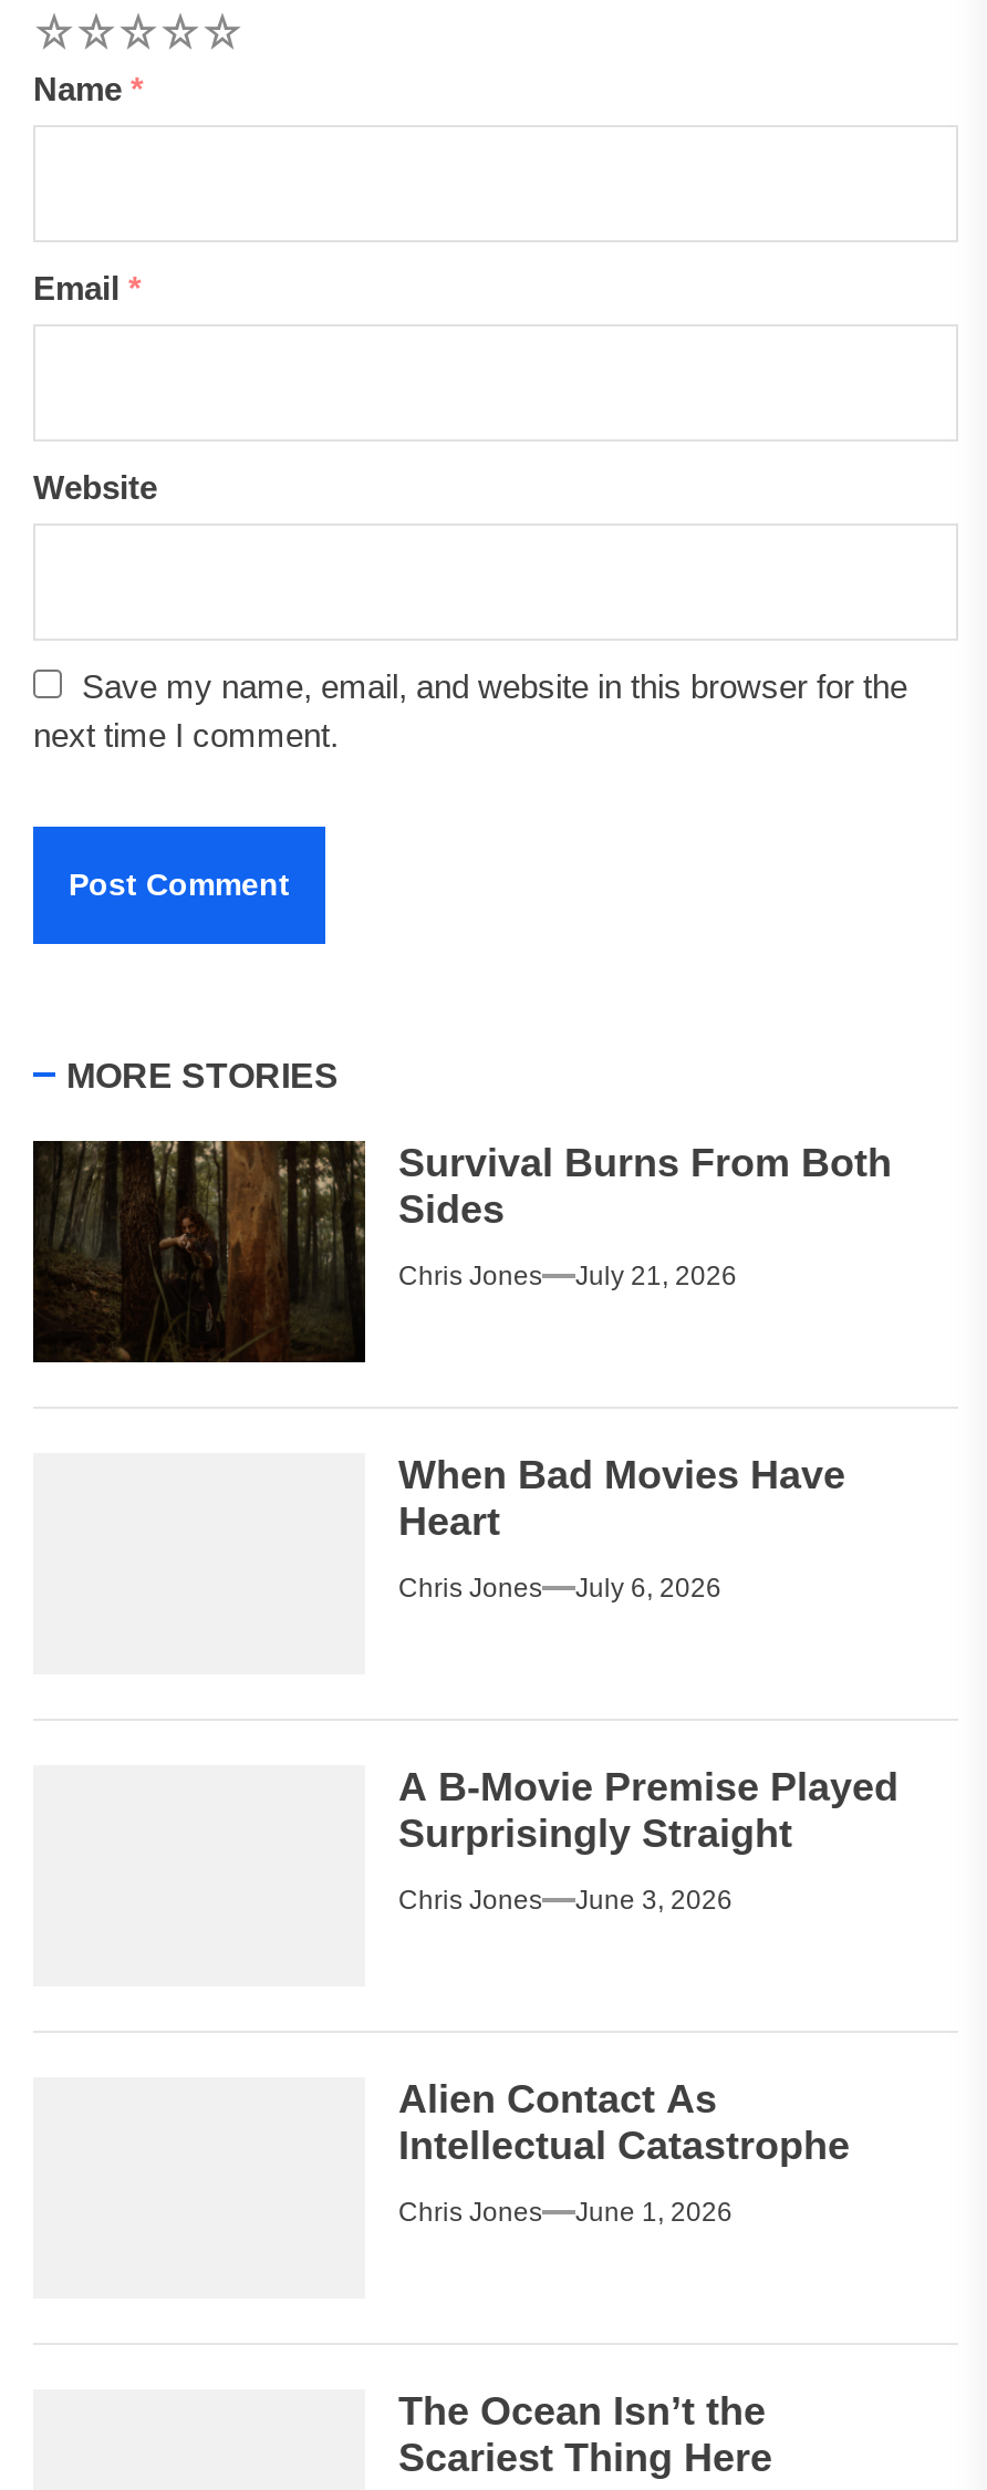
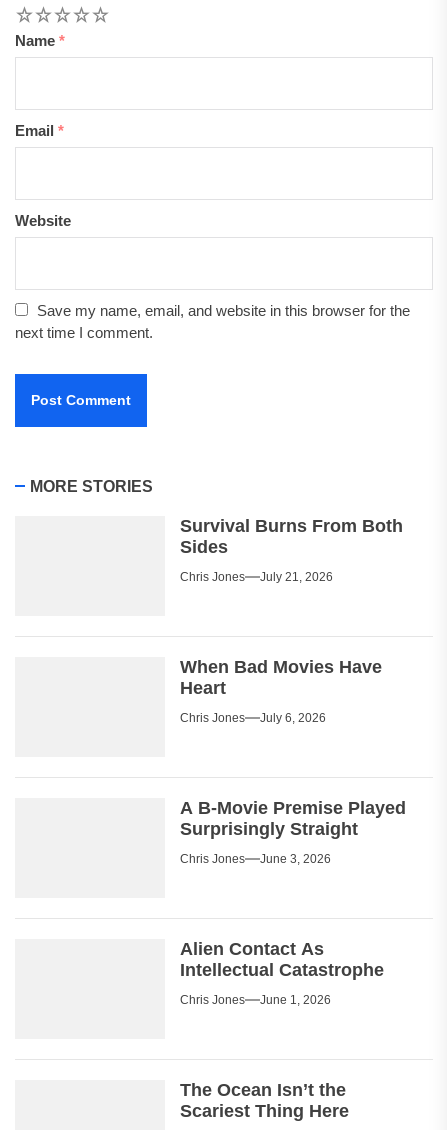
- [image]
